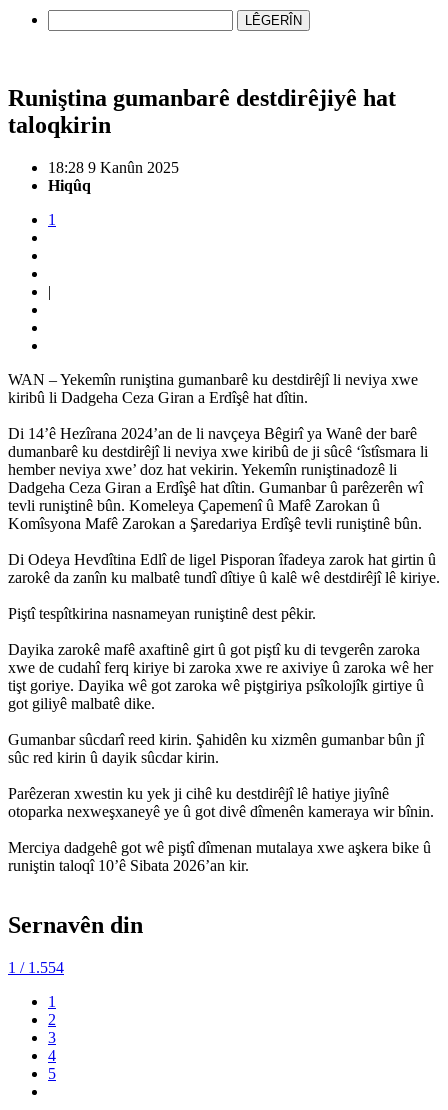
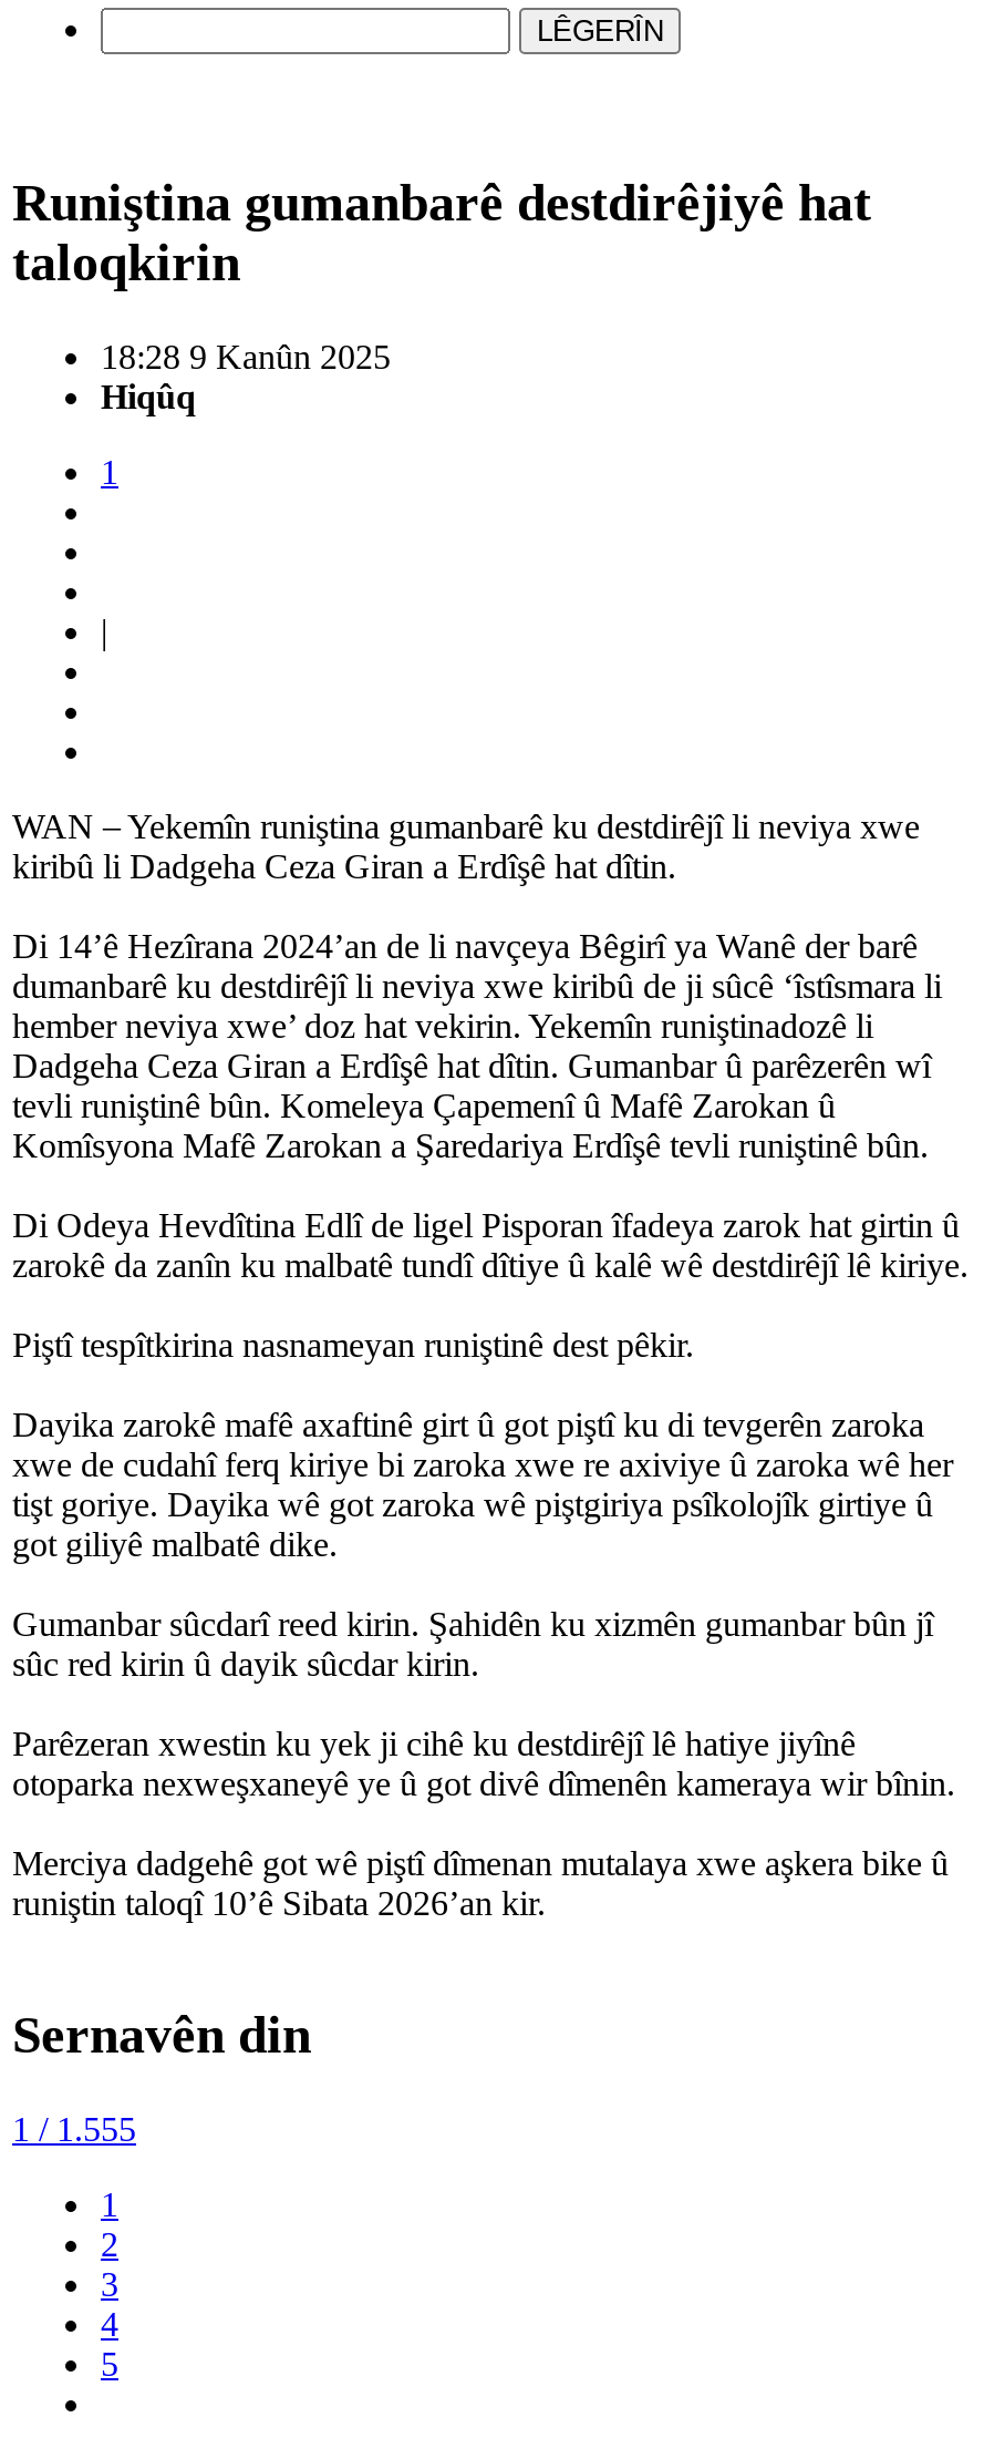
- 1 / 1.554
+ 1 / 1.555
